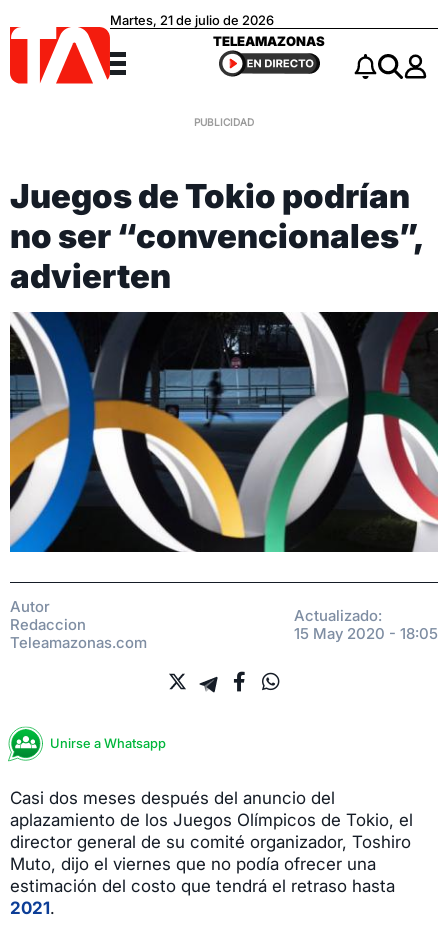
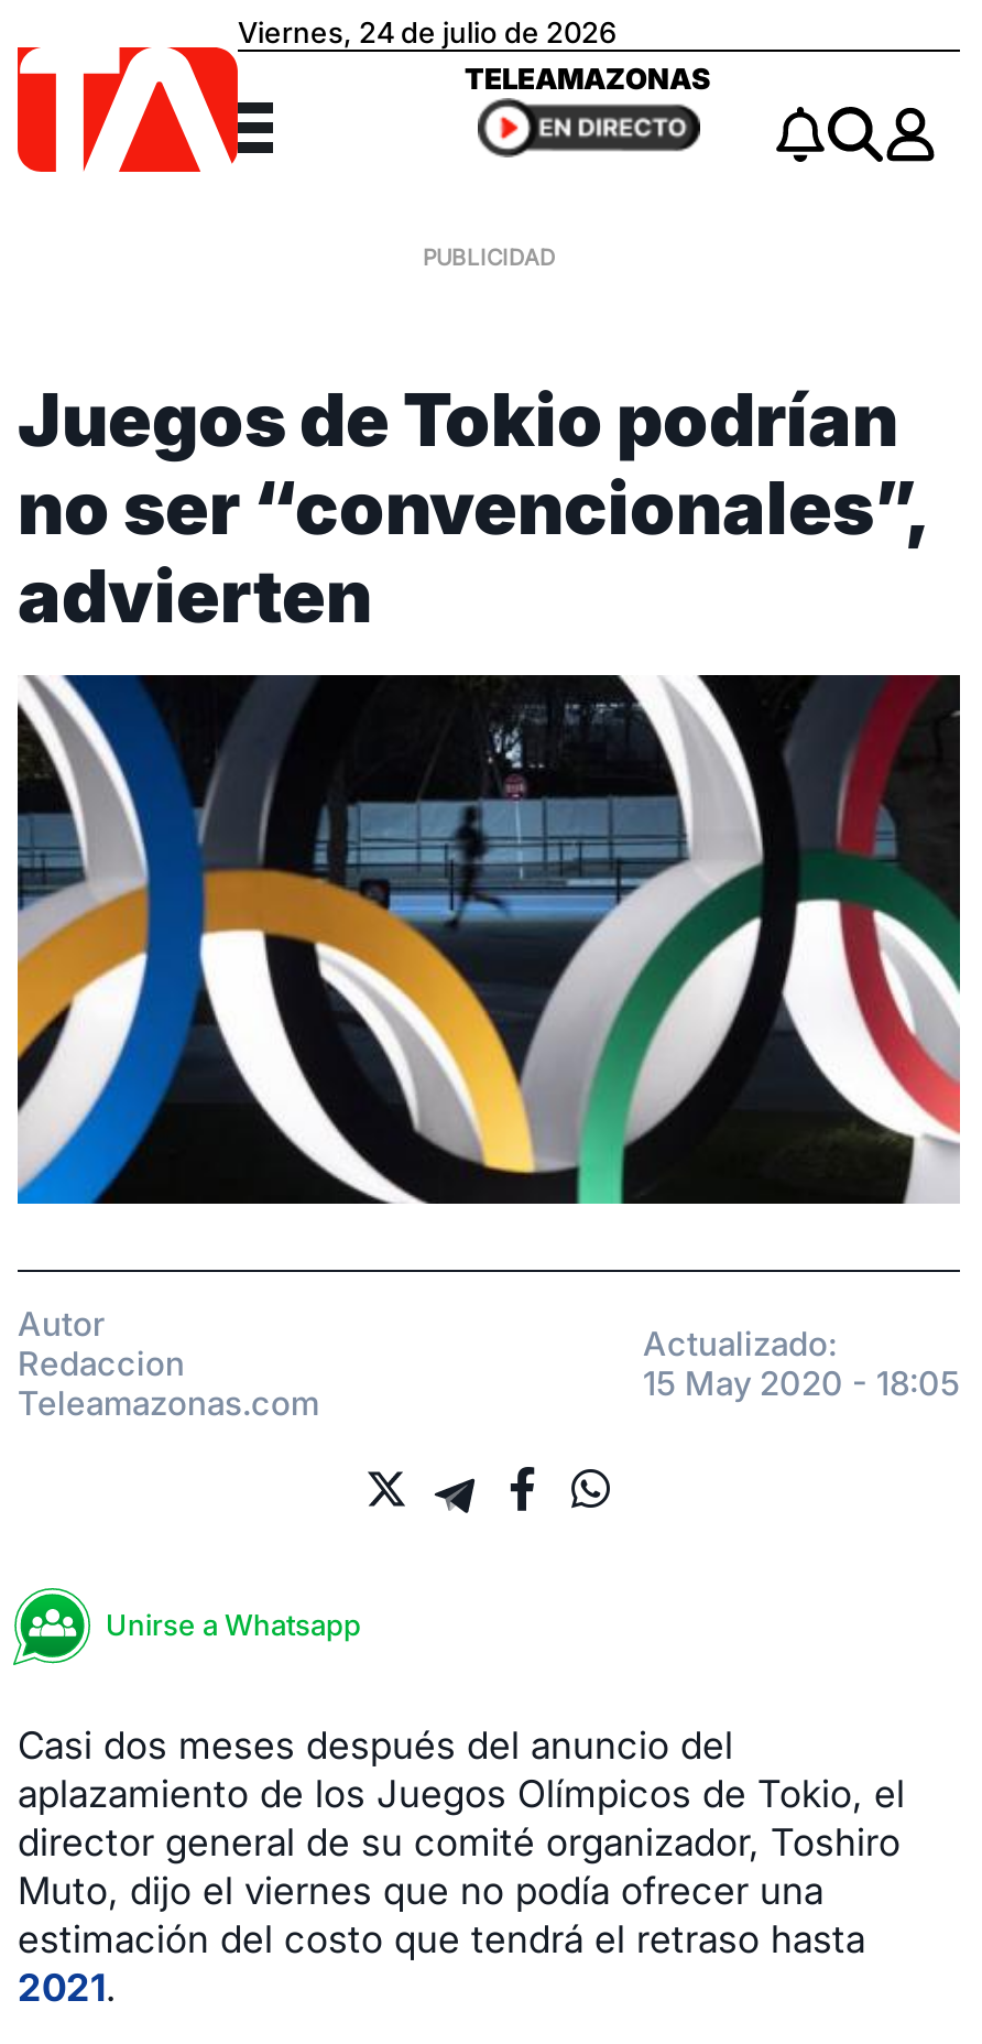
- Martes, 21 de julio de 2026
+ Viernes, 24 de julio de 2026
